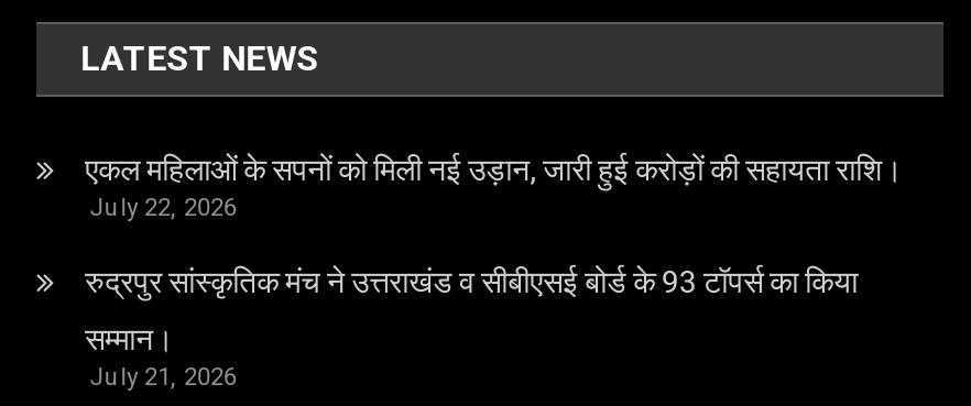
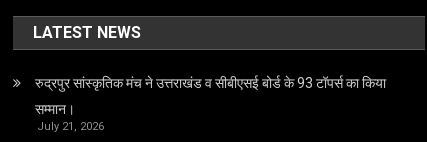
- एकल महिलाओं के सपनों को मिली नई उड़ान, जारी हुई करोड़ों की सहायता राशि।
- July 22, 2026
